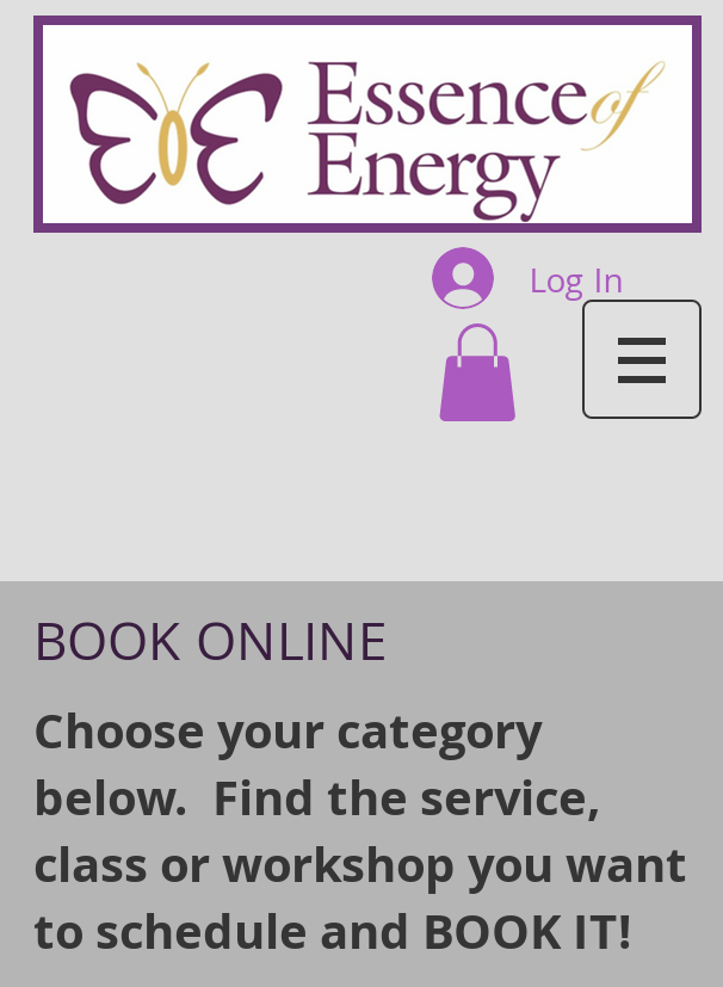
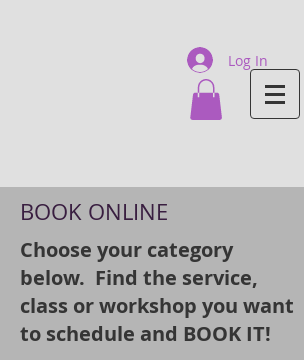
- [image]
